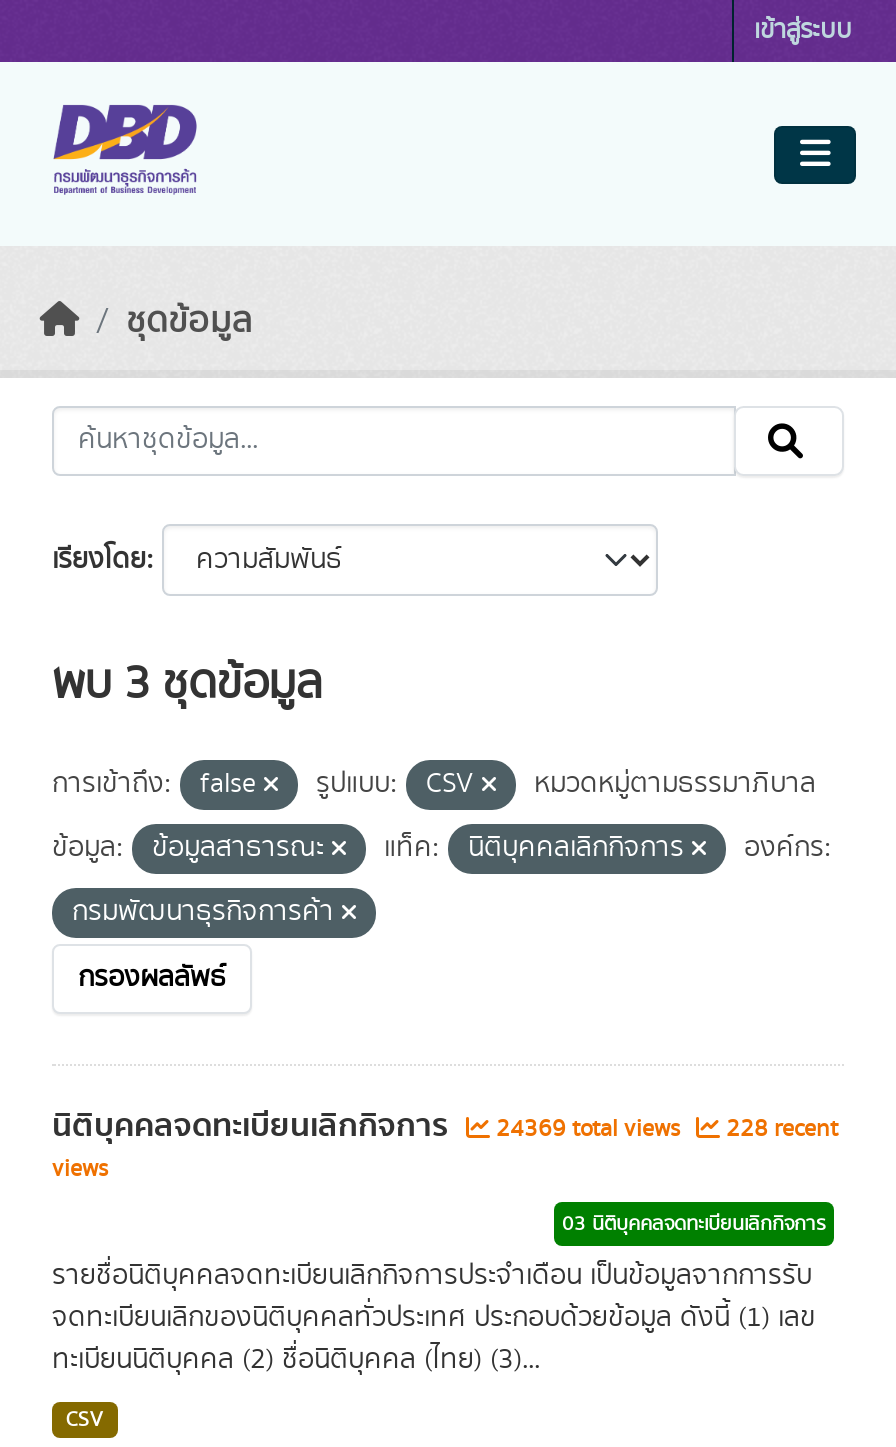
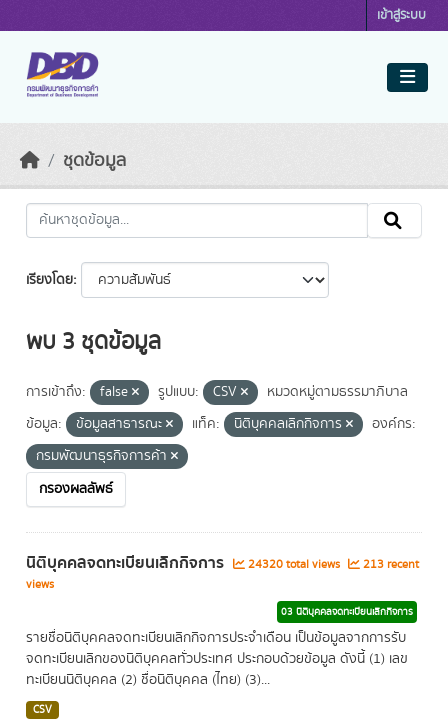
- 24369 total views
+ 24320 total views

- 228 recent
+ 213 recent
